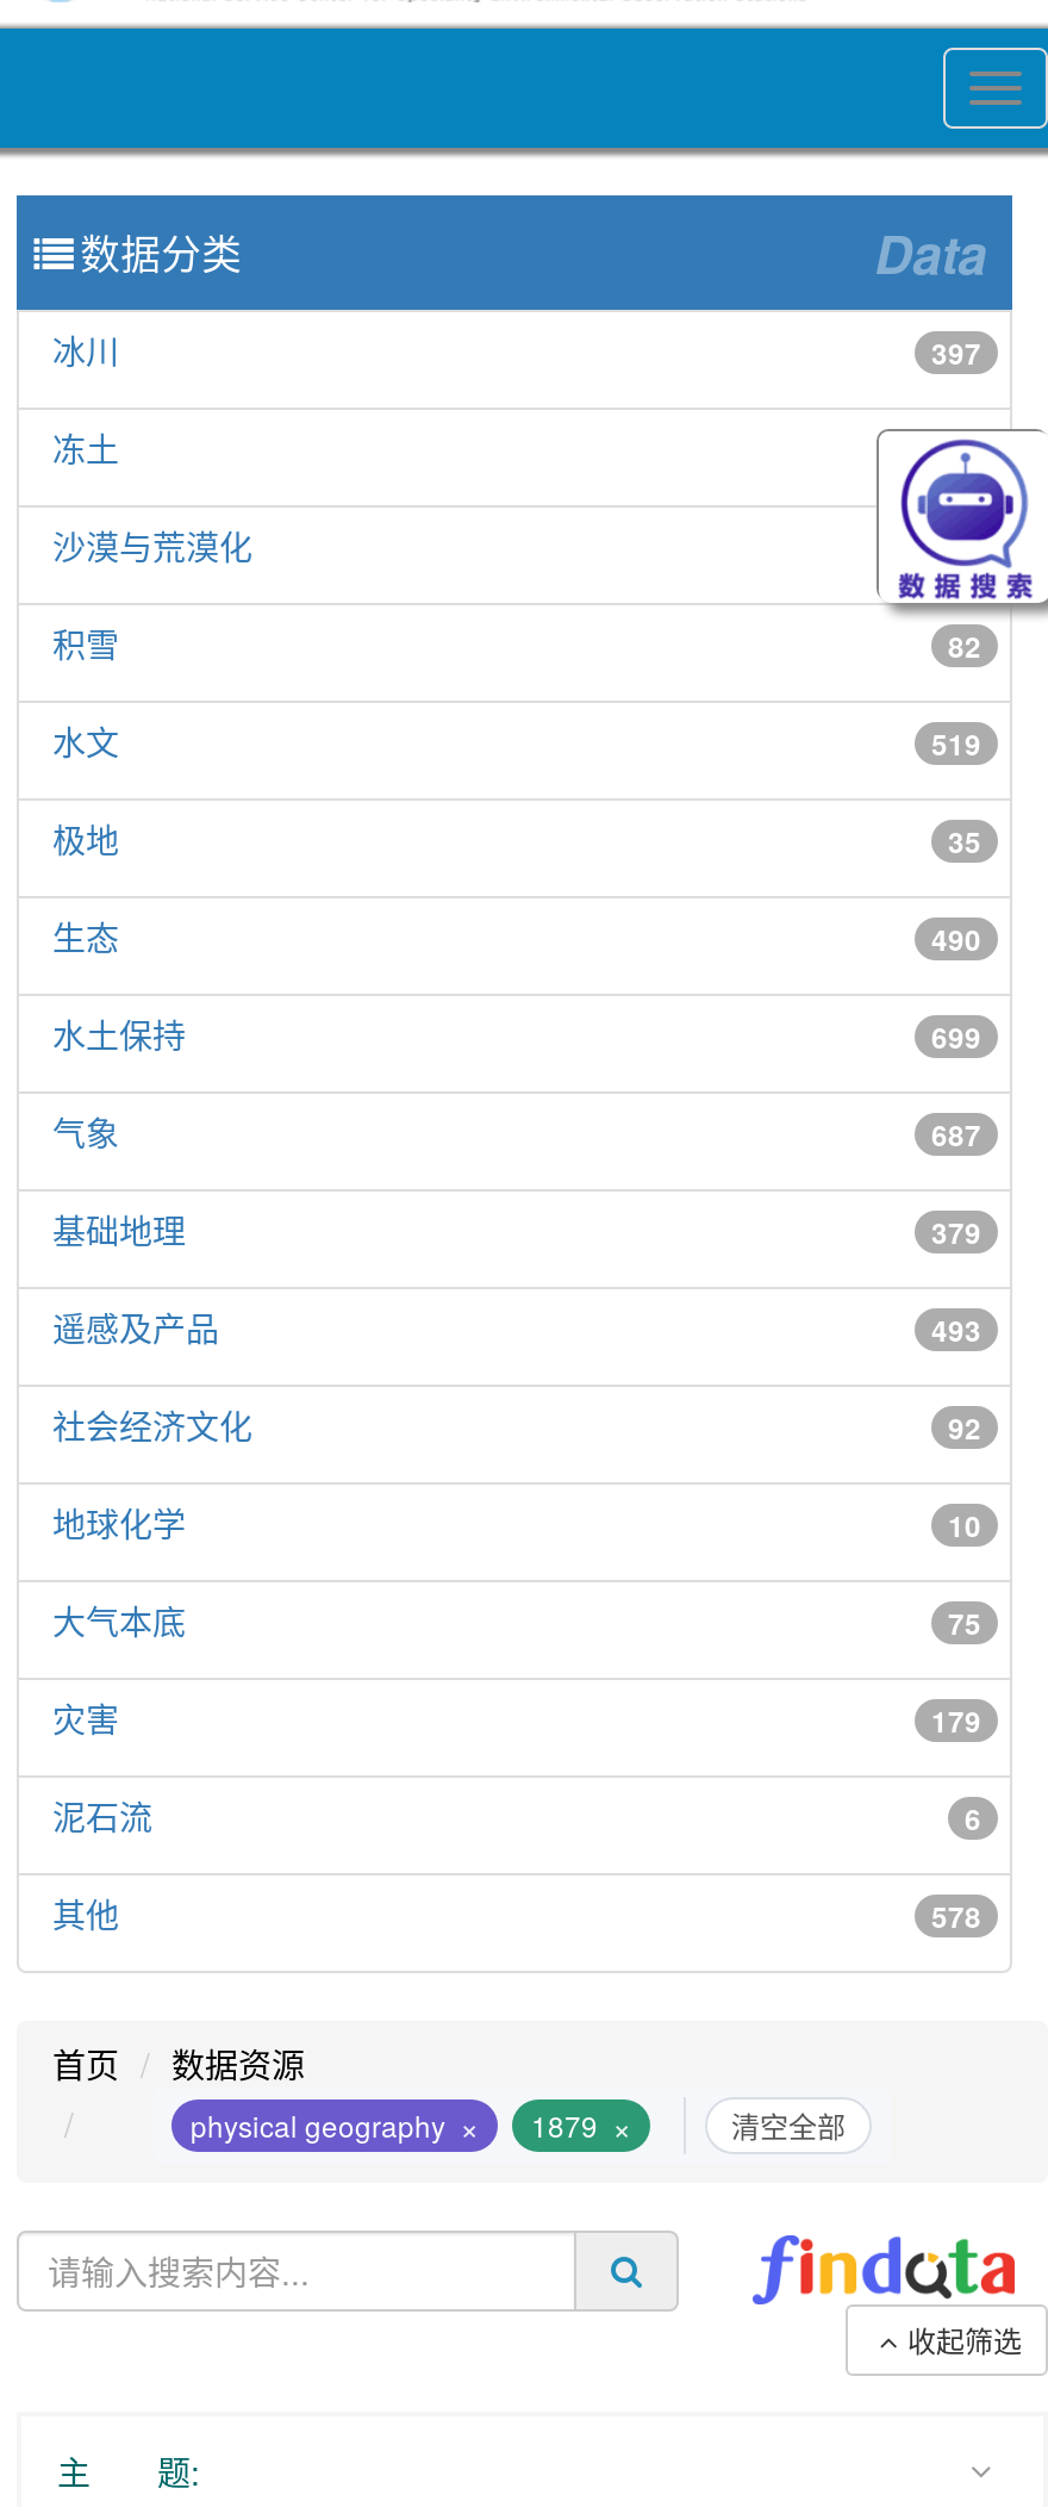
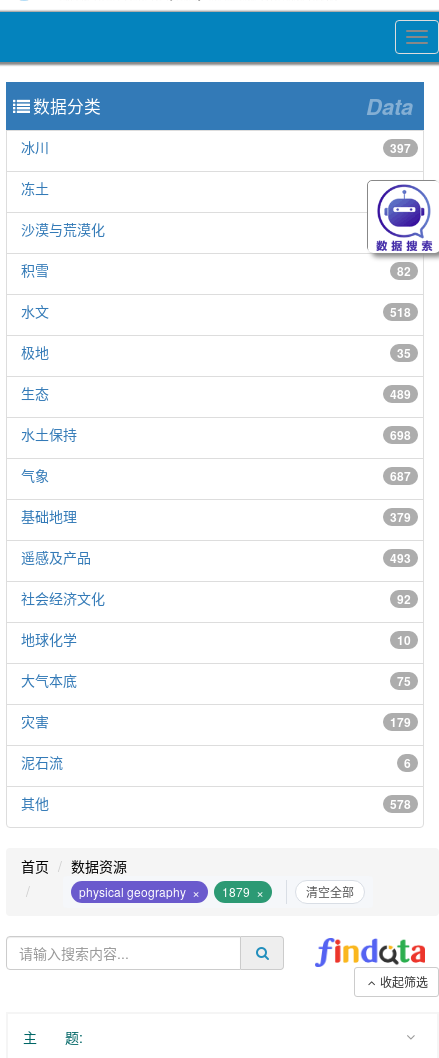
- 519
+ 518

- 490
+ 489

- 699
+ 698
